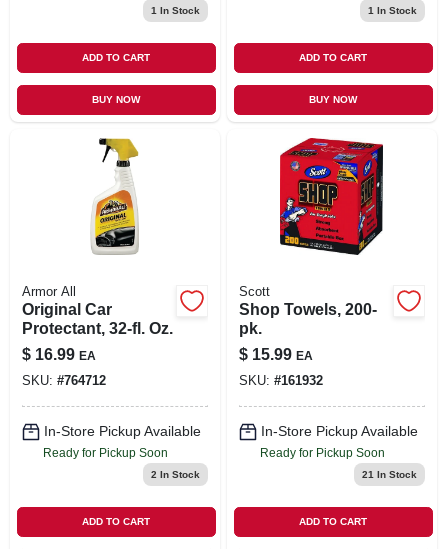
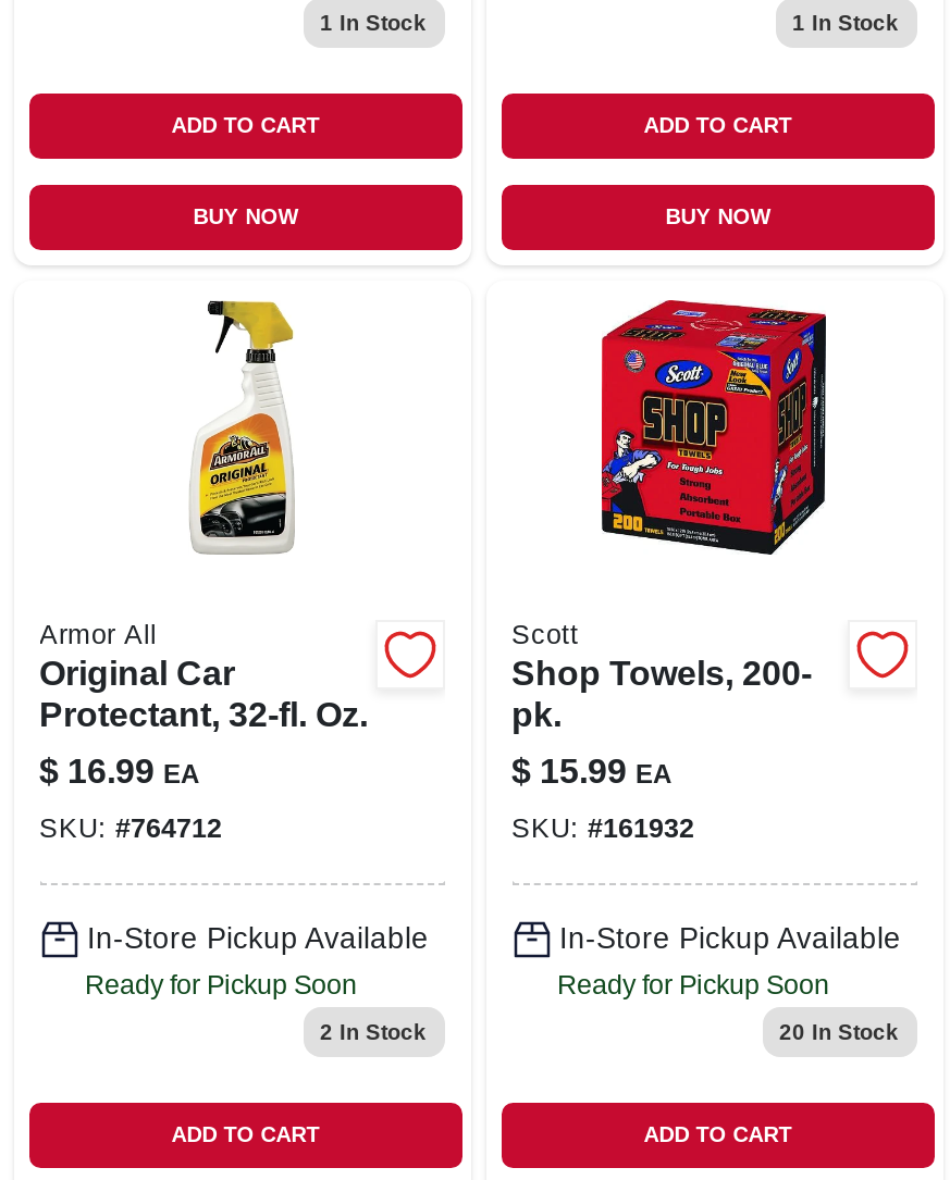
- 21 In Stock
+ 20 In Stock
